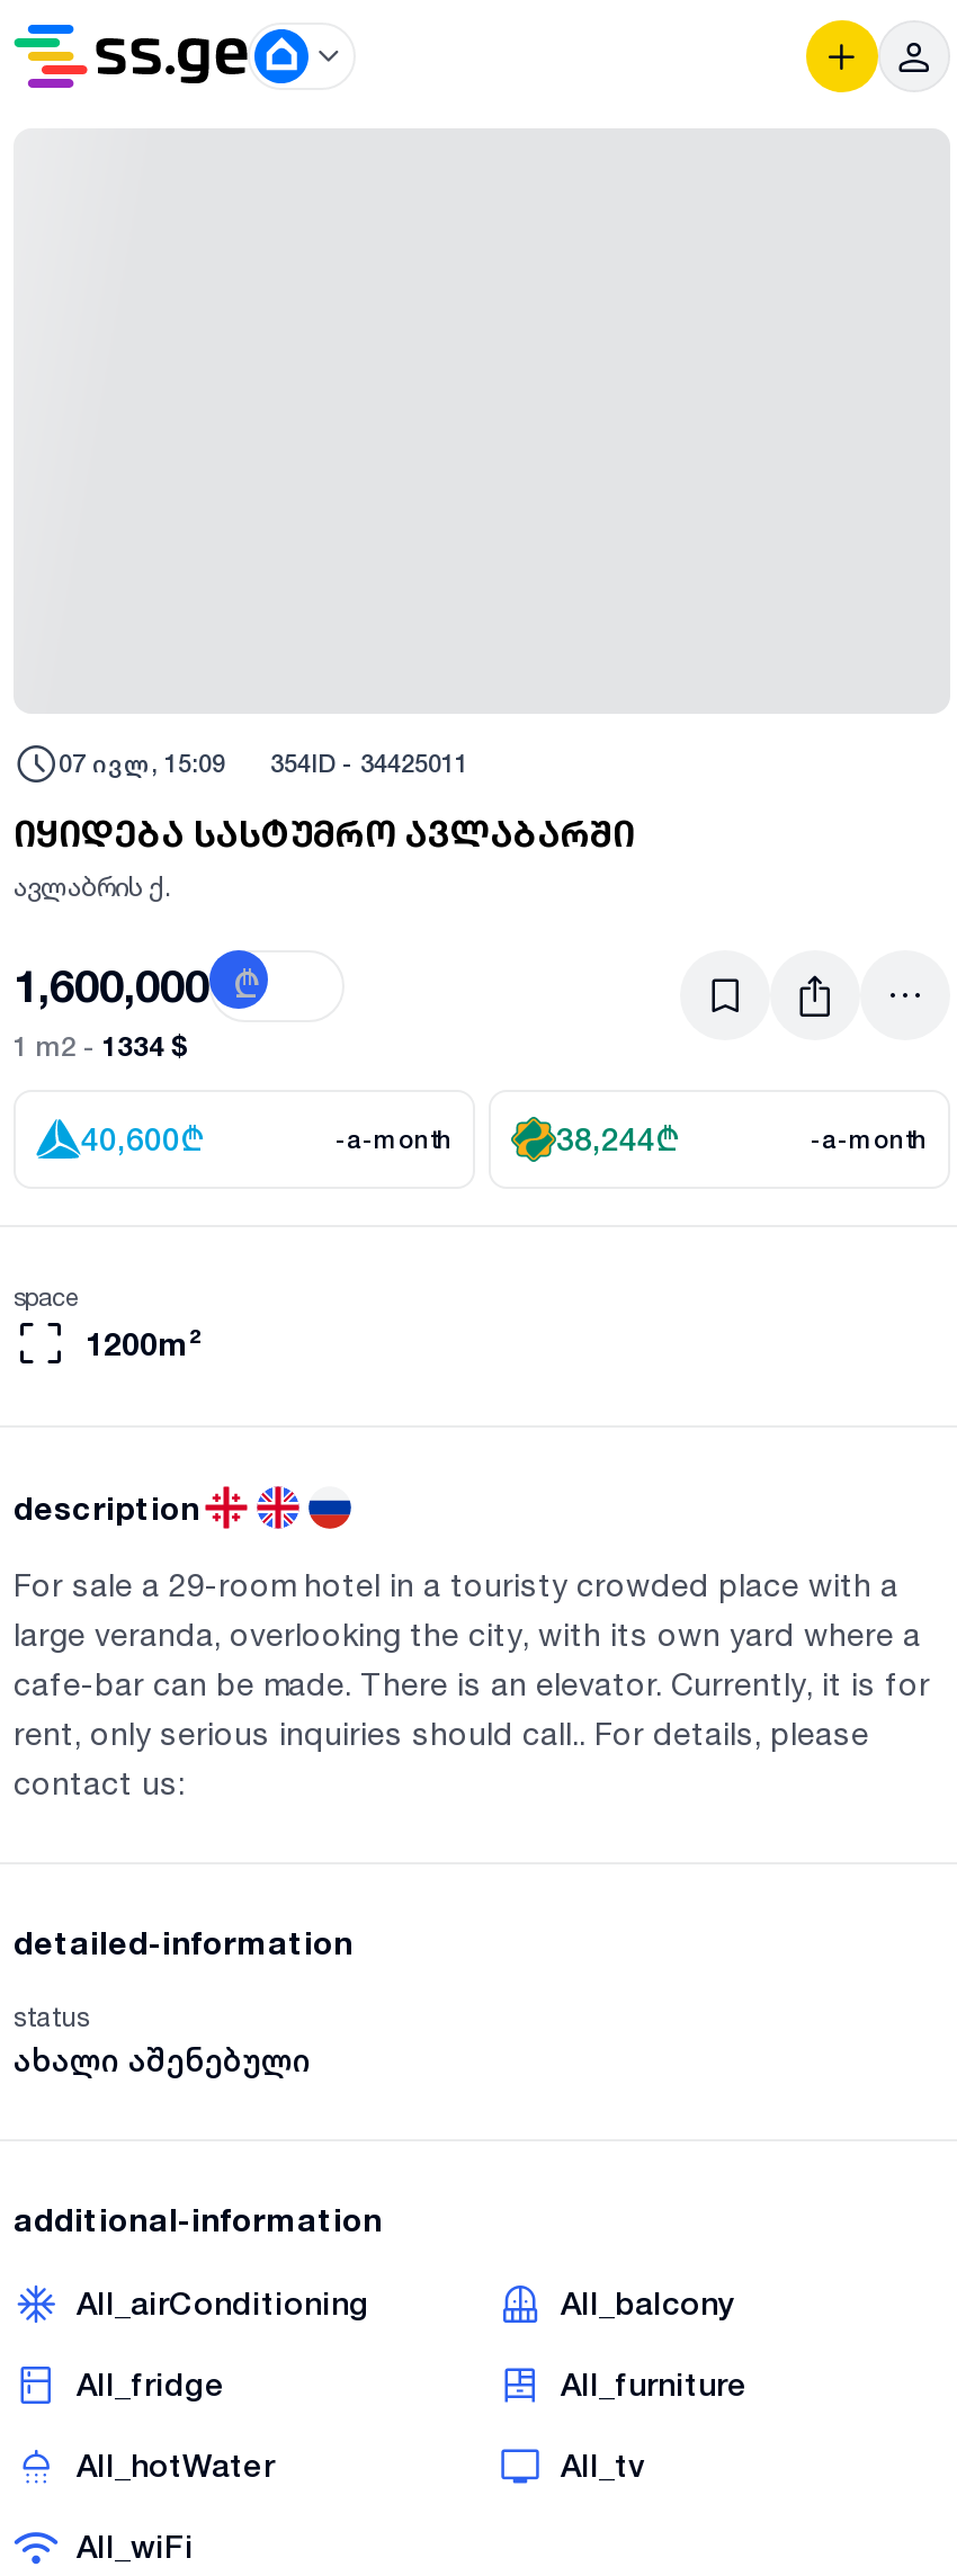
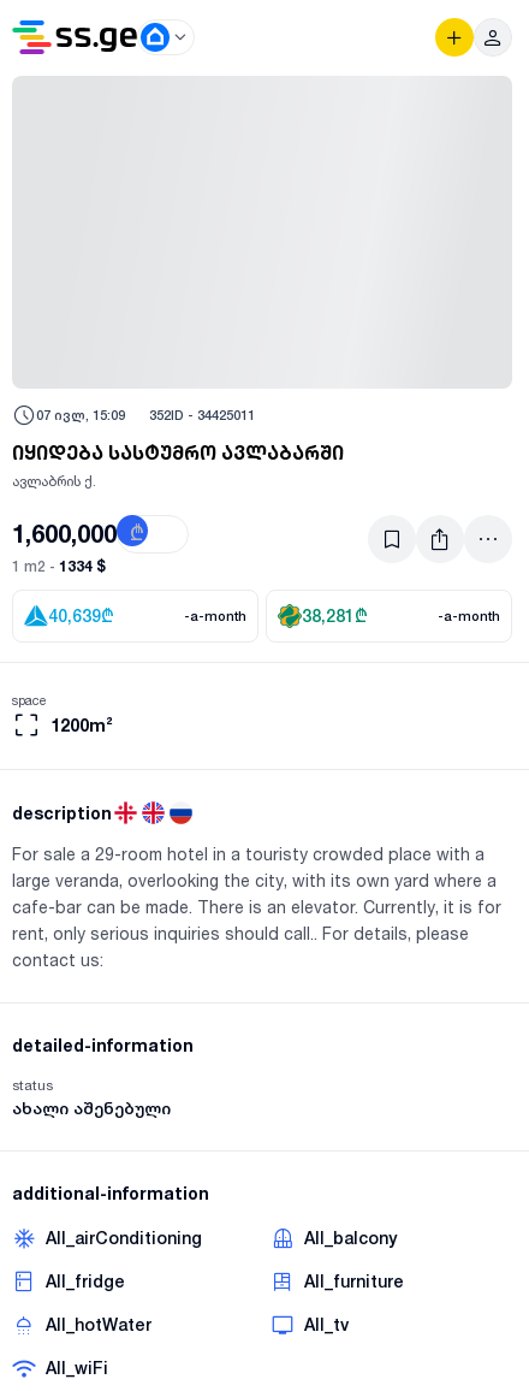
- 07 ივლ, 15:09 354ID - 34425011
+ 07 ივლ, 15:09 352ID - 34425011

- 40,600₾
+ 40,639₾

- 38,244₾
+ 38,281₾
